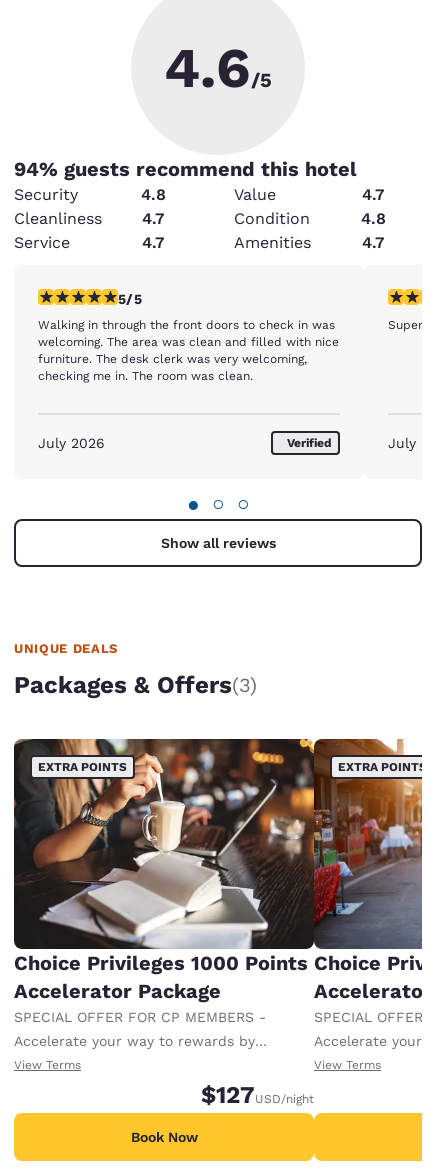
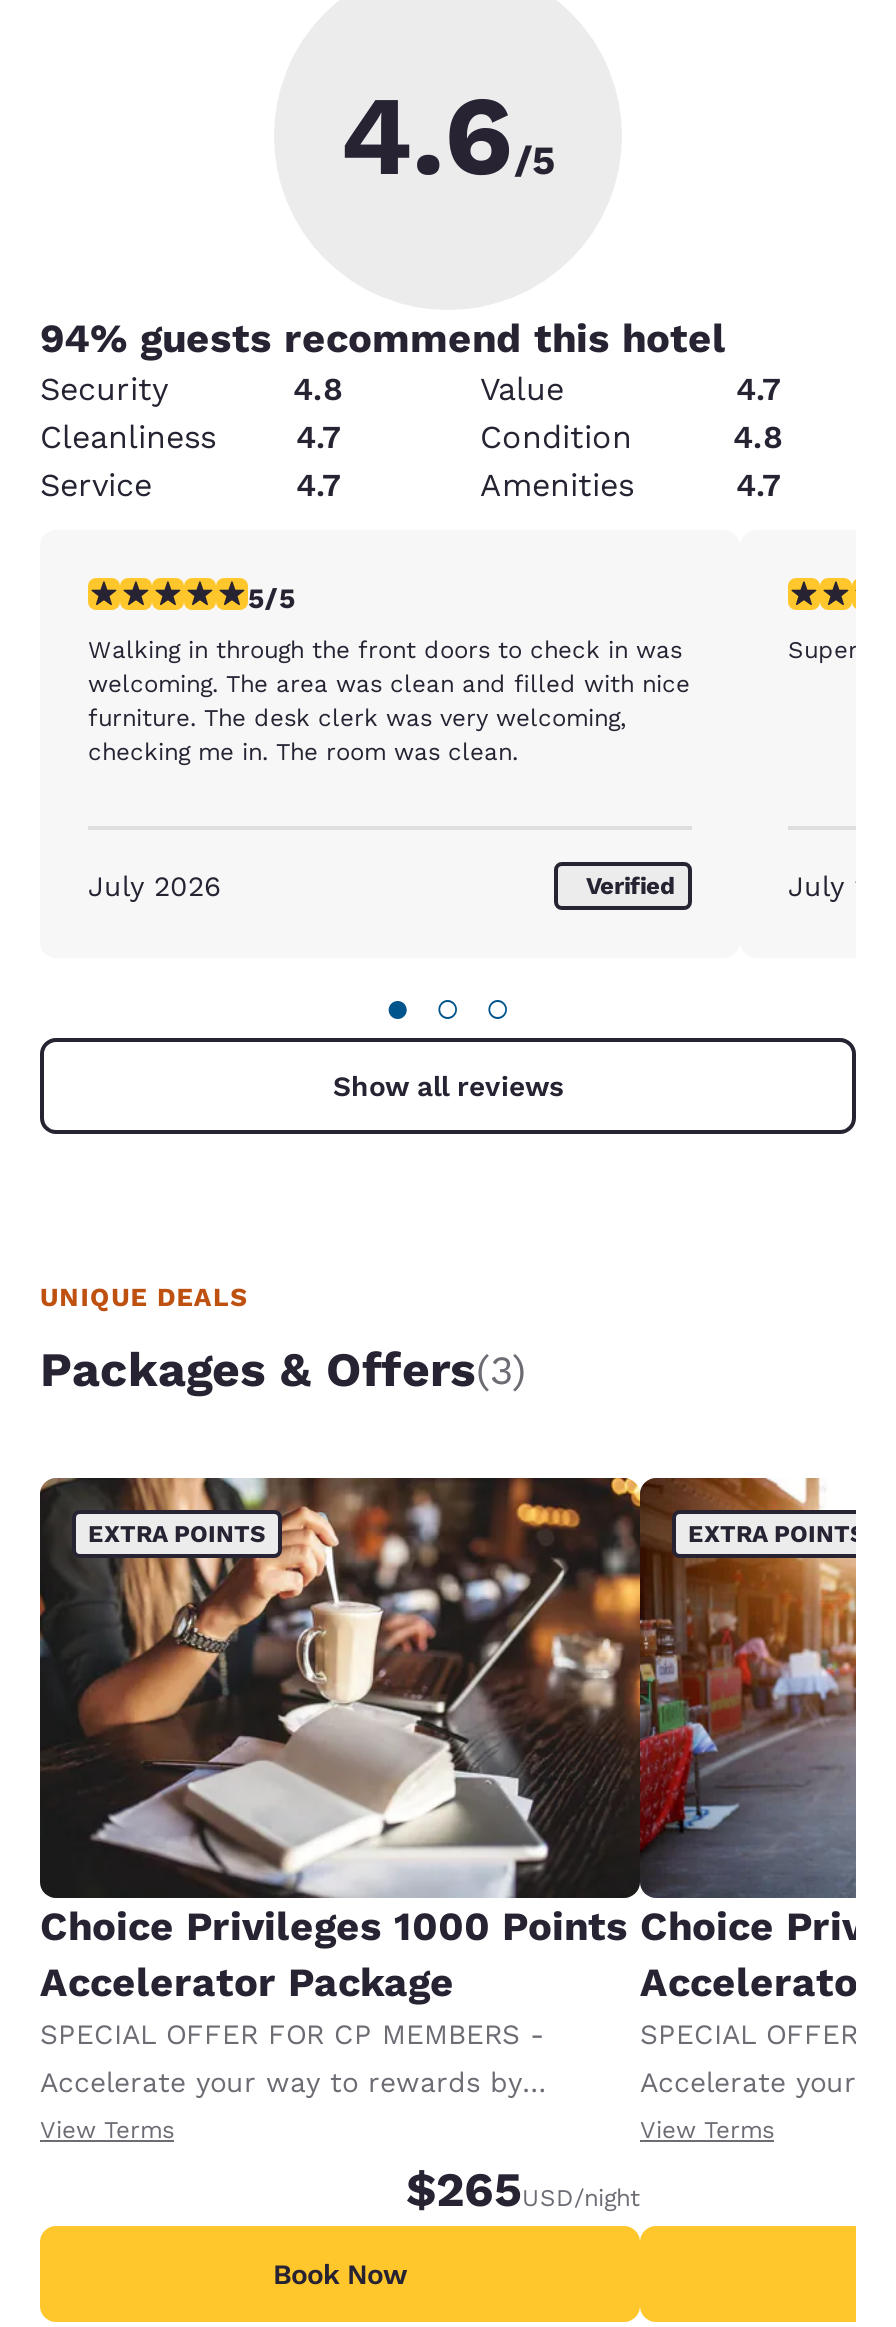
- $127USD/night
+ $265USD/night
